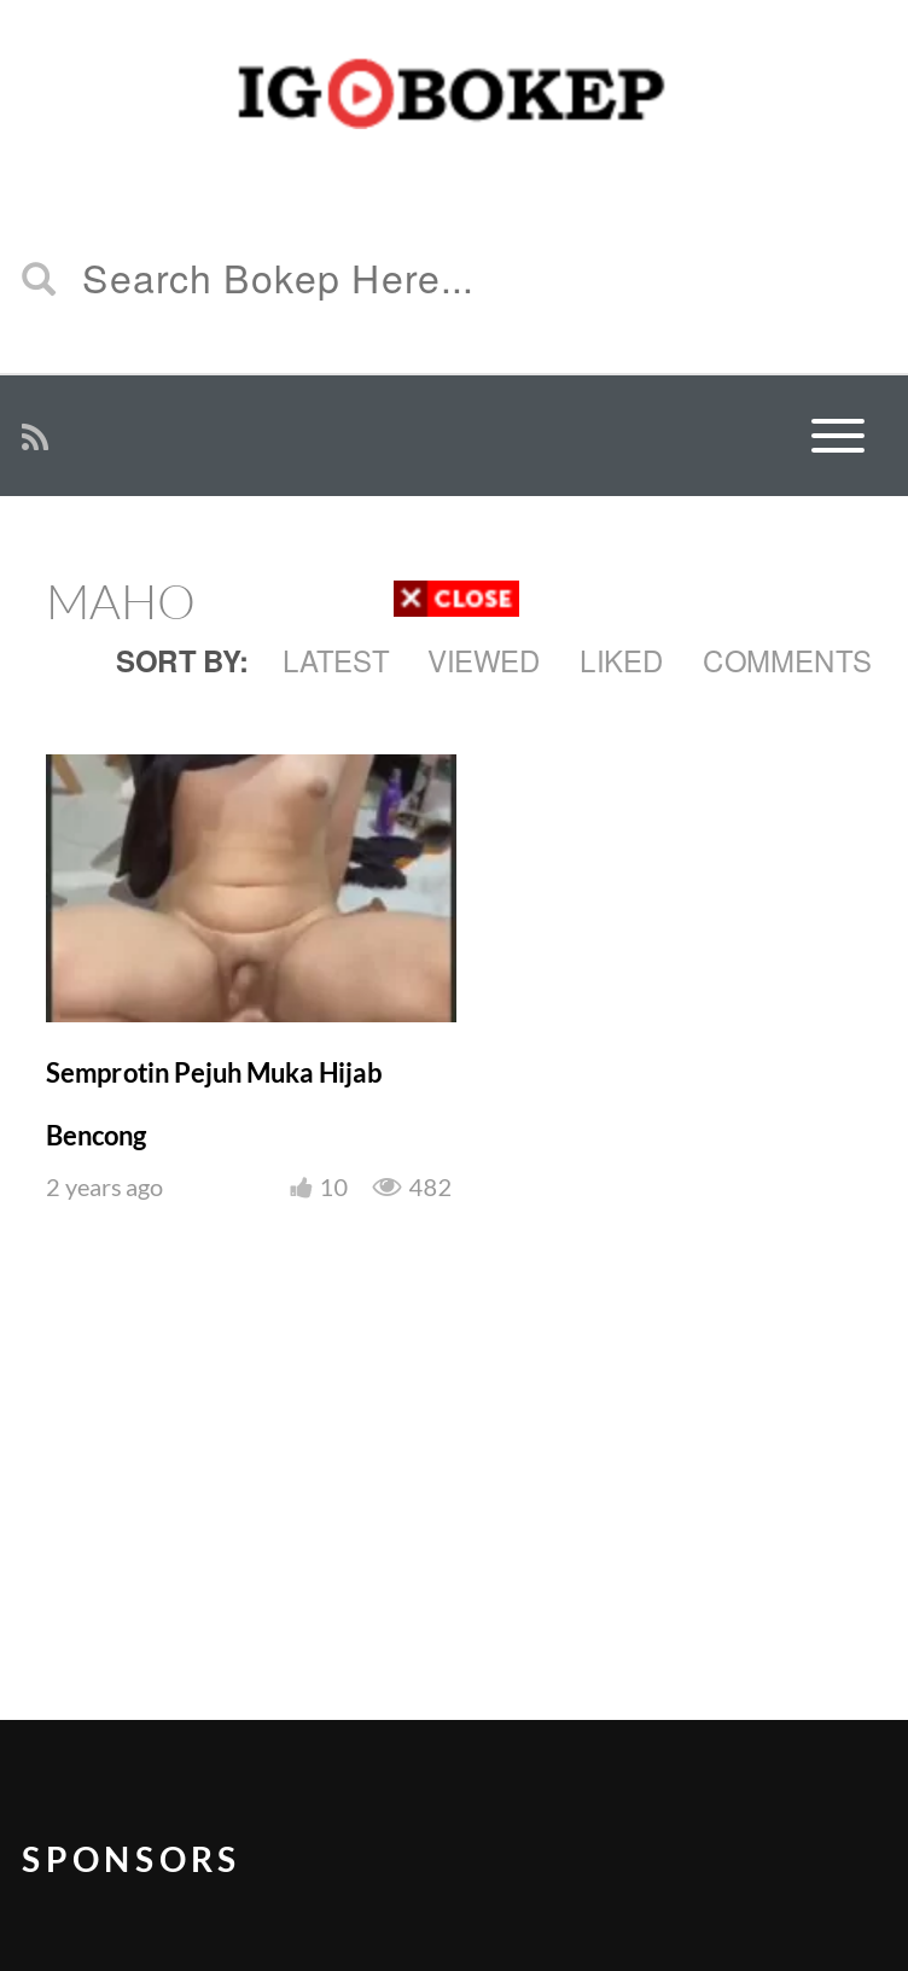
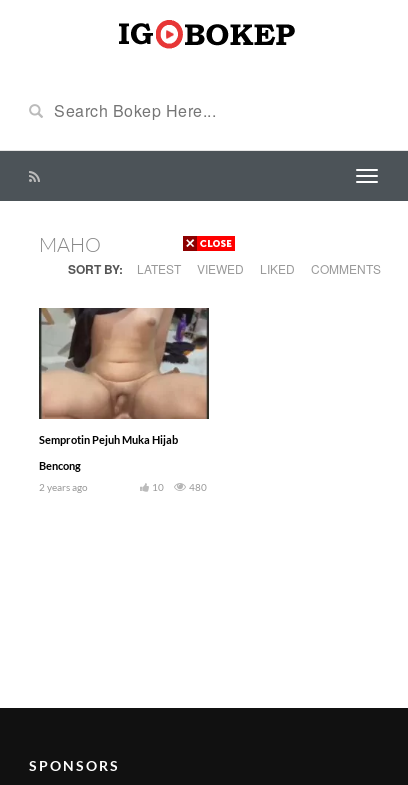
- 482
+ 480
